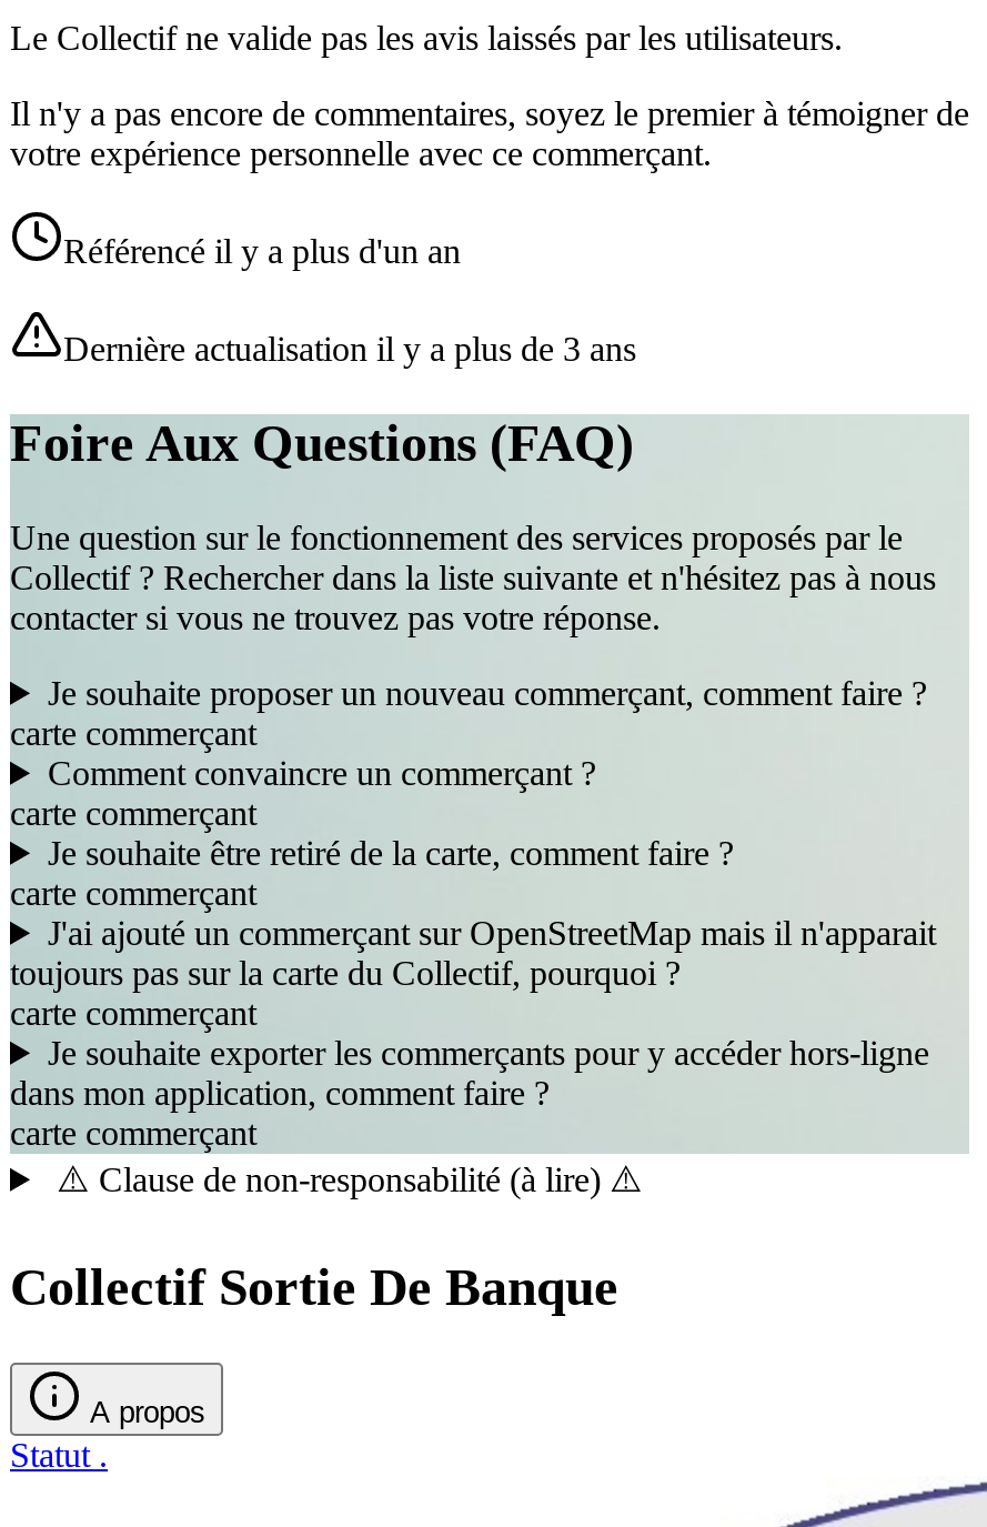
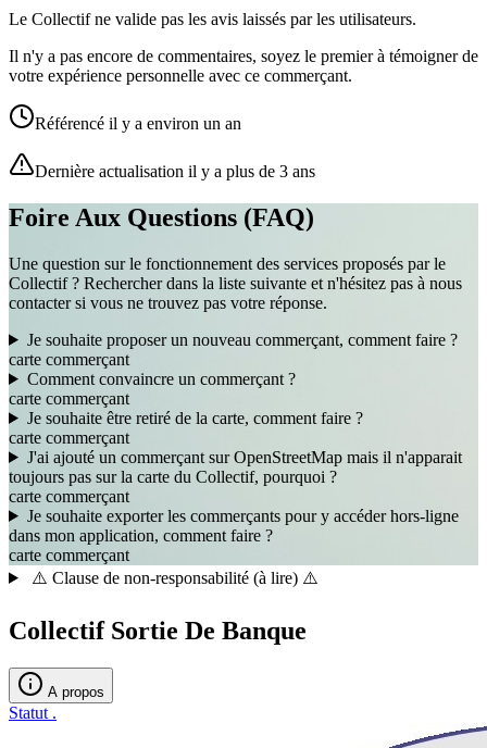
- Référencé il y a plus d'un an
+ Référencé il y a environ un an
